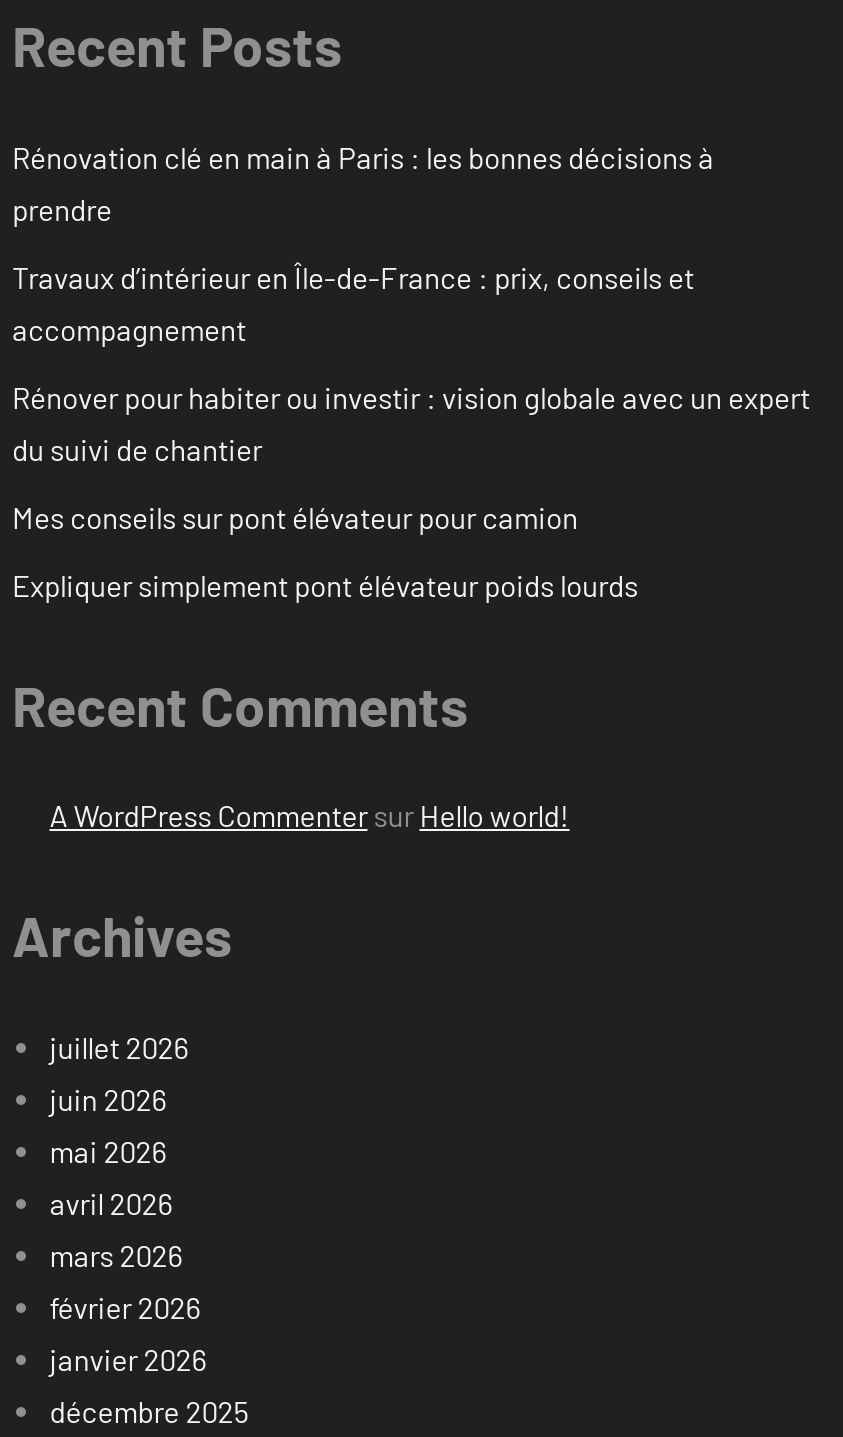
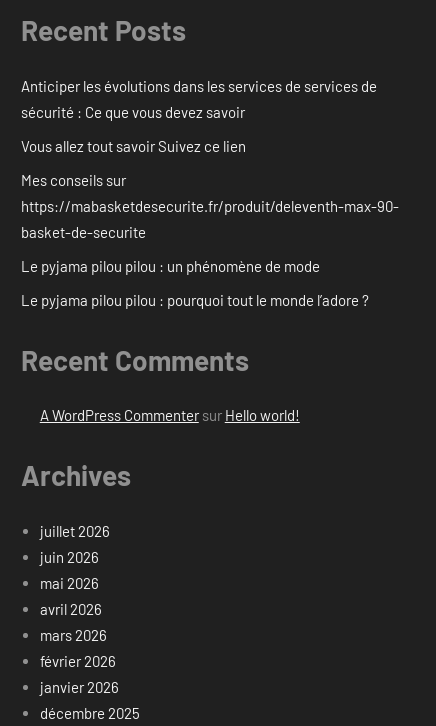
- Rénovation clé en main à Paris : les bonnes décisions à
- prendre
+ Anticiper les évolutions dans les services de services de
+ sécurité : Ce que vous devez savoir

- Travaux d’intérieur en Île-de-France : prix, conseils et
- accompagnement
+ Vous allez tout savoir Suivez ce lien

- Rénover pour habiter ou investir : vision globale avec un expert
- du suivi de chantier
+ Mes conseils sur
+ https://mabasketdesecurite.fr/produit/deleventh-max-90-
+ basket-de-securite

- Mes conseils sur pont élévateur pour camion
+ Le pyjama pilou pilou : un phénomène de mode

- Expliquer simplement pont élévateur poids lourds
+ Le pyjama pilou pilou : pourquoi tout le monde l’adore ?
